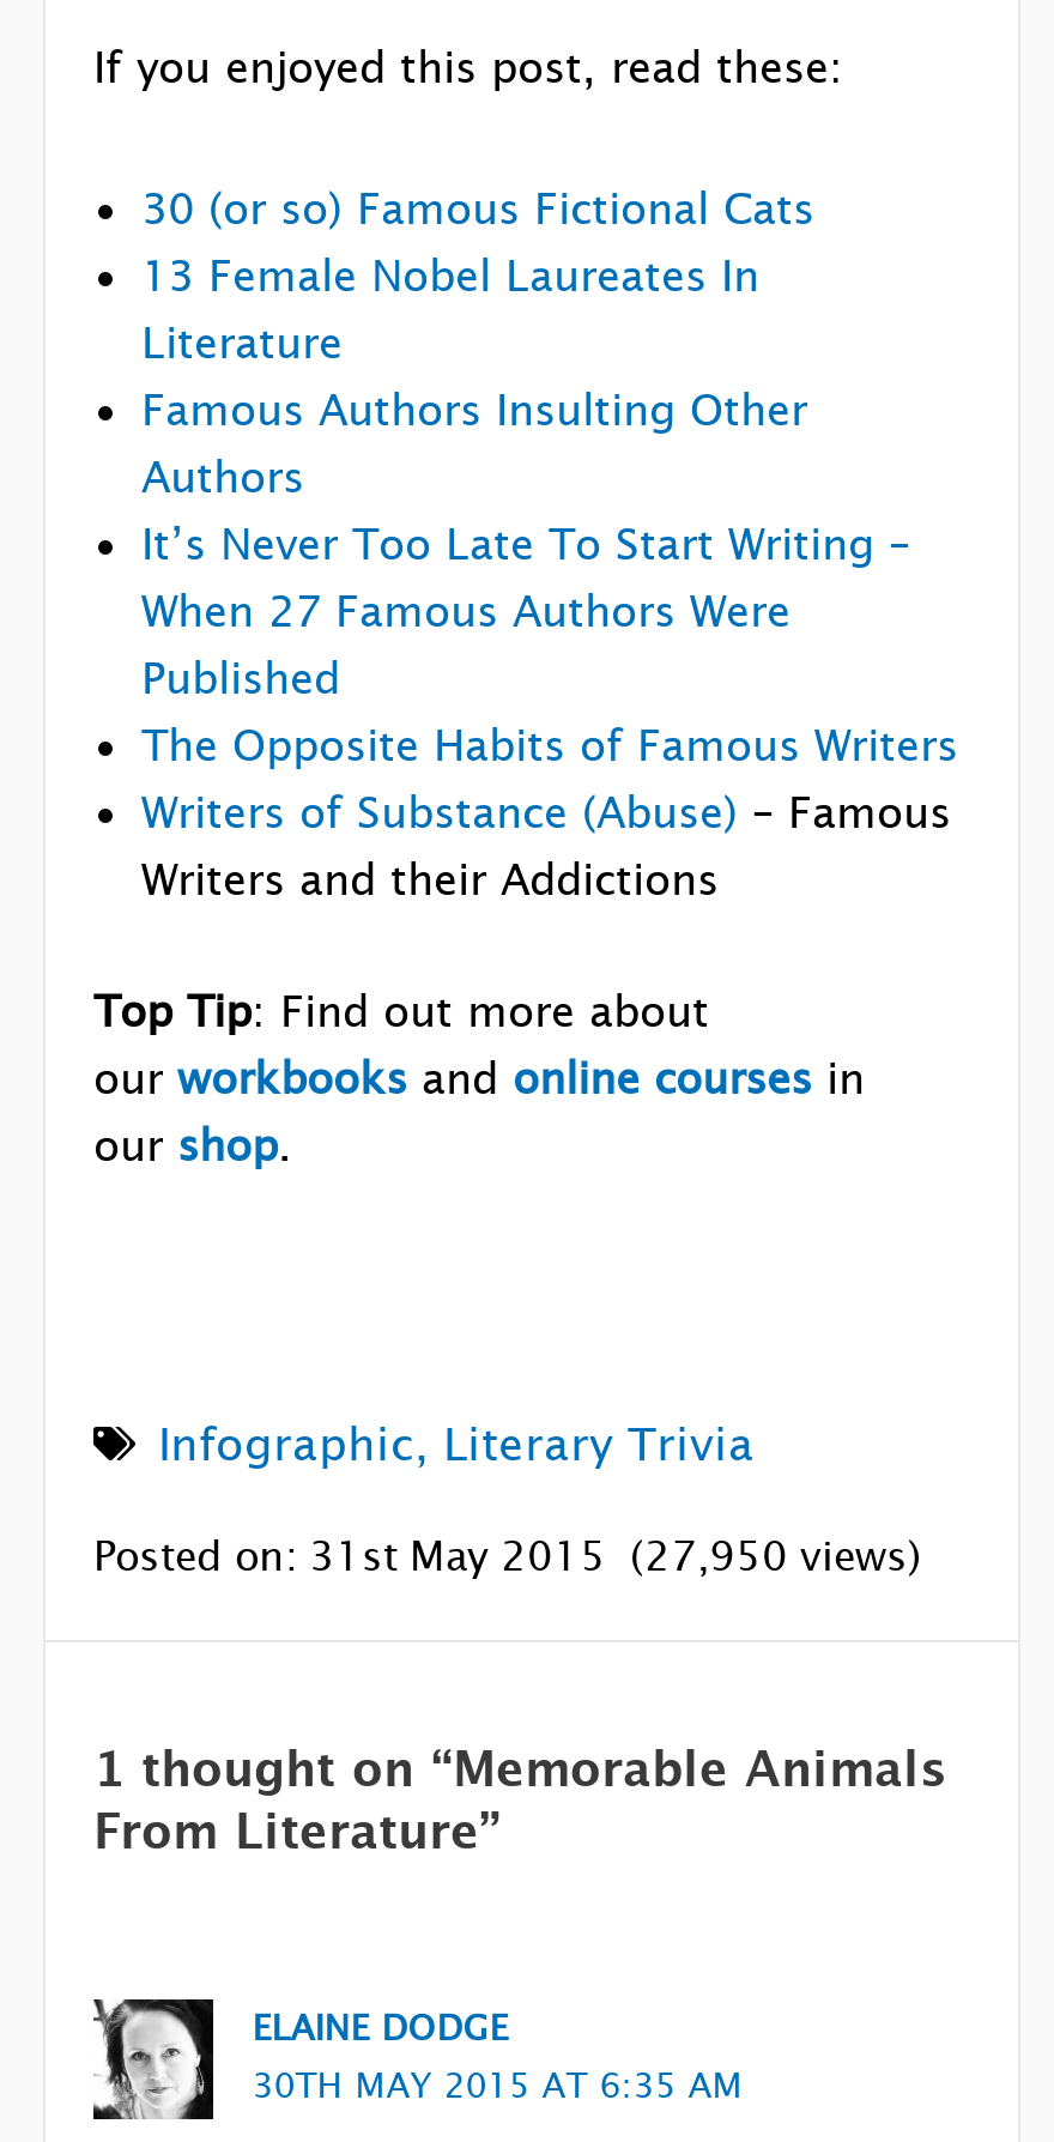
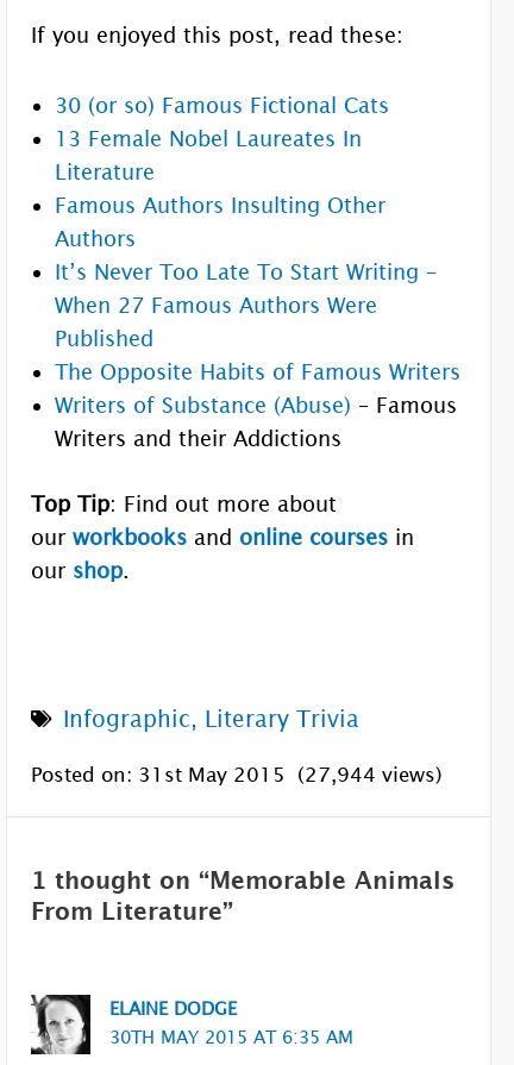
- Posted on: 31st May 2015 (27,950 views)
+ Posted on: 31st May 2015 (27,944 views)
